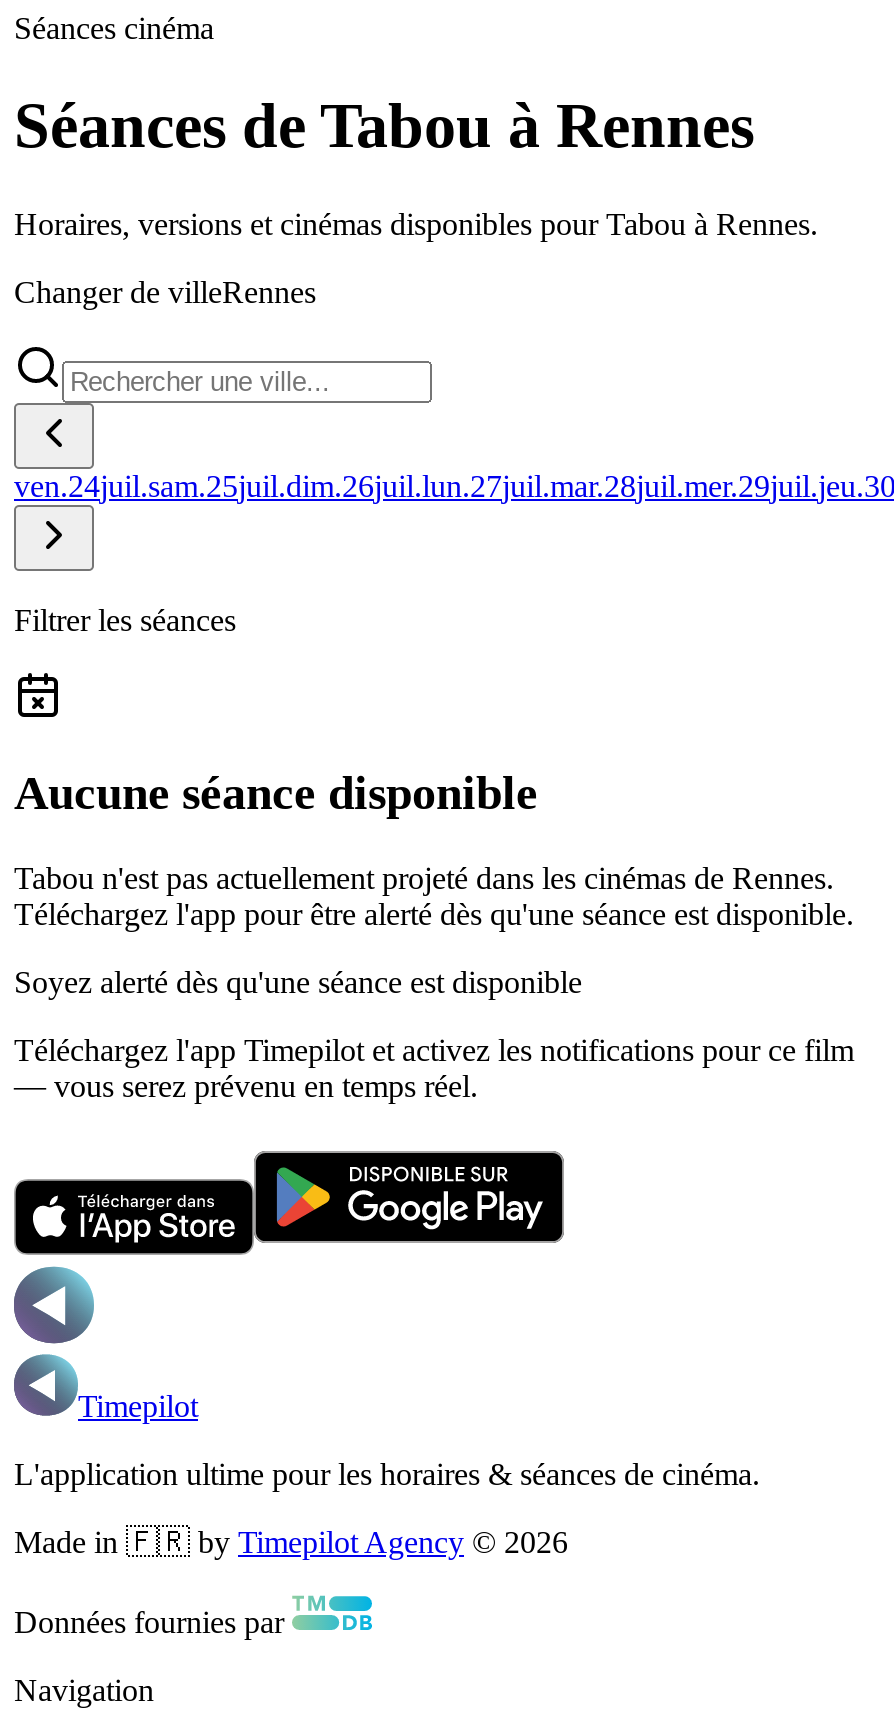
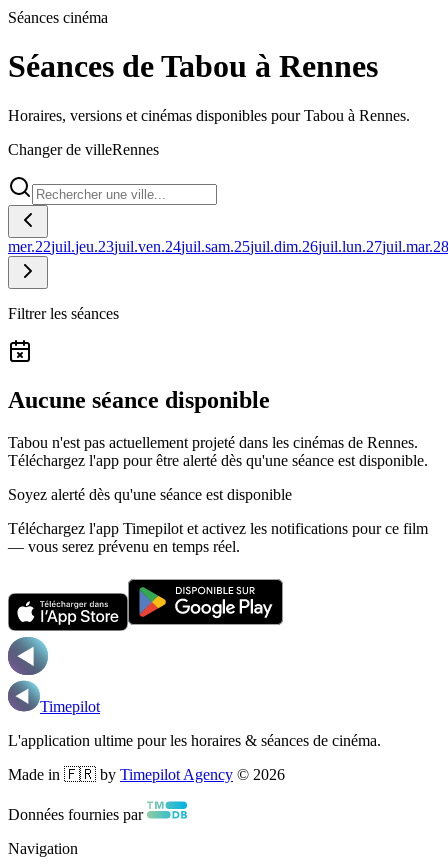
- ven.24juil.sam.25juil.dim.26juil.lun.27juil.mar.28juil.mer.29juil.jeu.30
+ mer.22juil.jeu.23juil.ven.24juil.sam.25juil.dim.26juil.lun.27juil.mar.28
